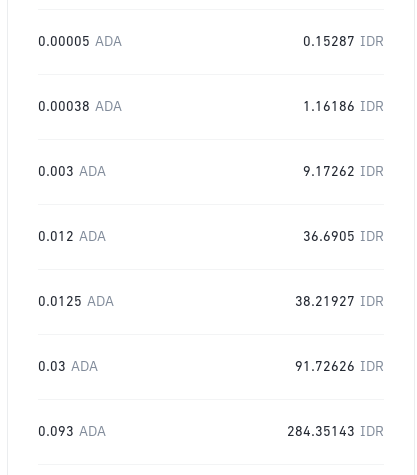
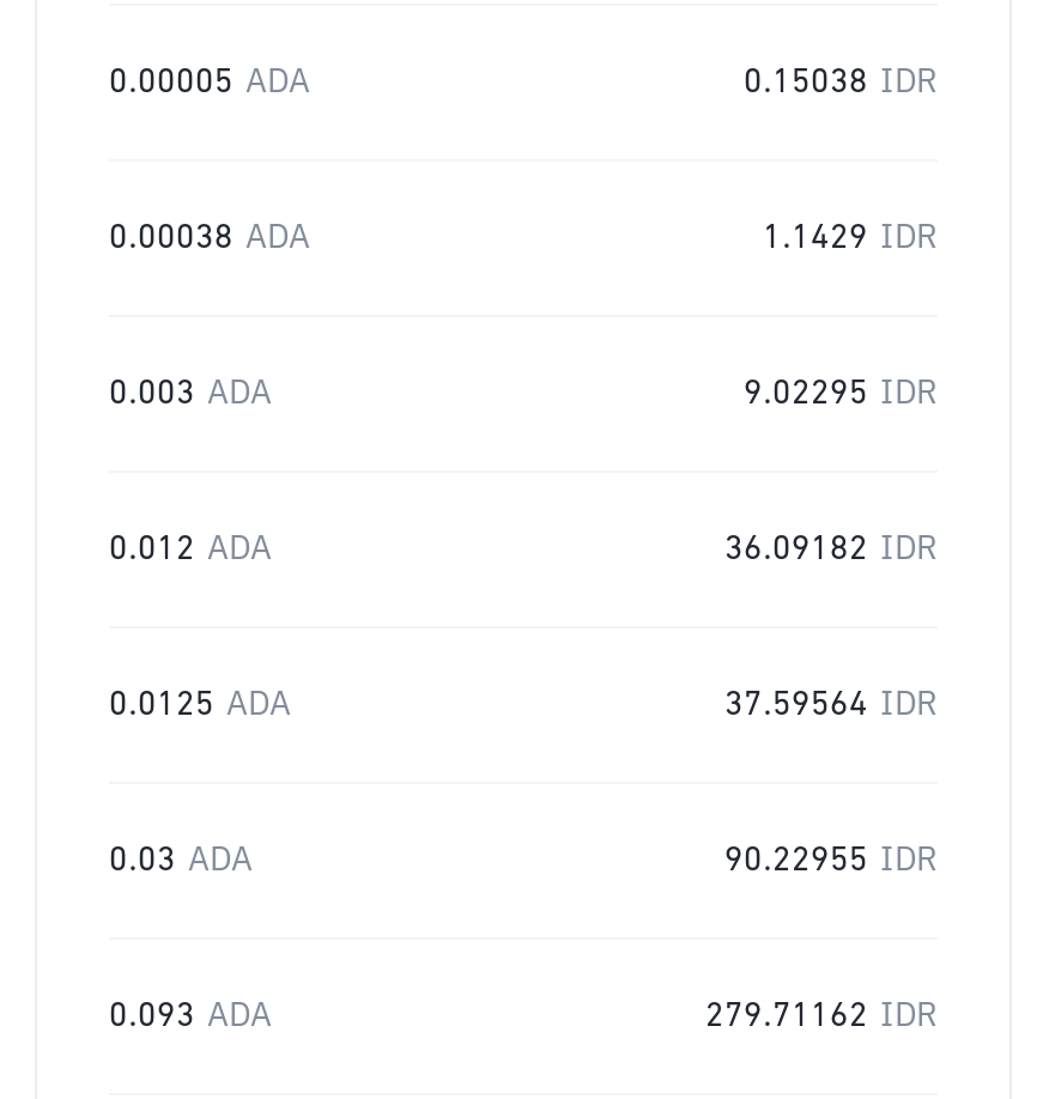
- 0.15287 IDR
+ 0.15038 IDR

- 1.16186 IDR
+ 1.1429 IDR

- 9.17262 IDR
+ 9.02295 IDR

- 36.6905 IDR
+ 36.09182 IDR

- 38.21927 IDR
+ 37.59564 IDR

- 91.72626 IDR
+ 90.22955 IDR

- 284.35143 IDR
+ 279.71162 IDR
